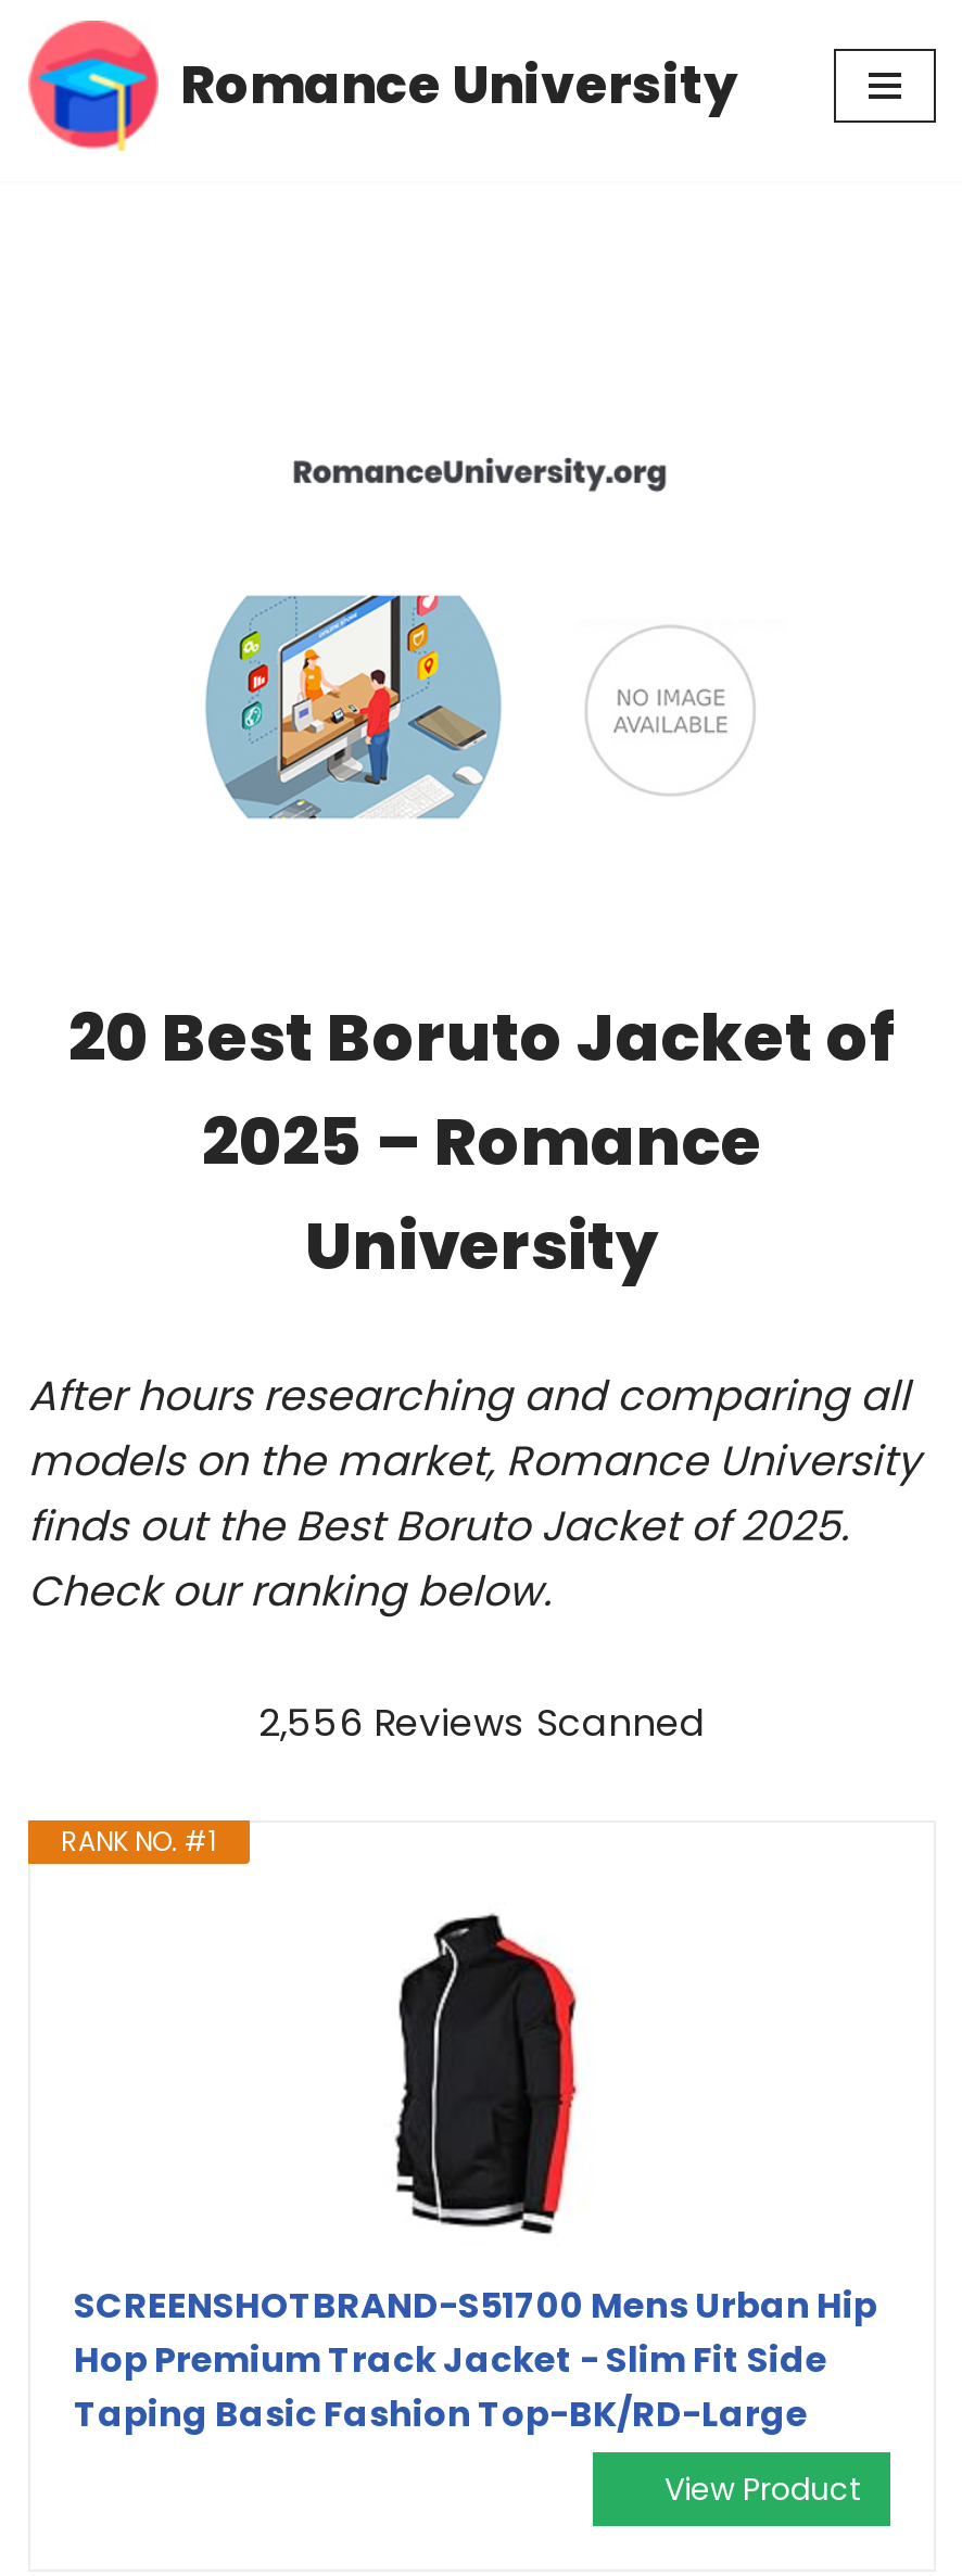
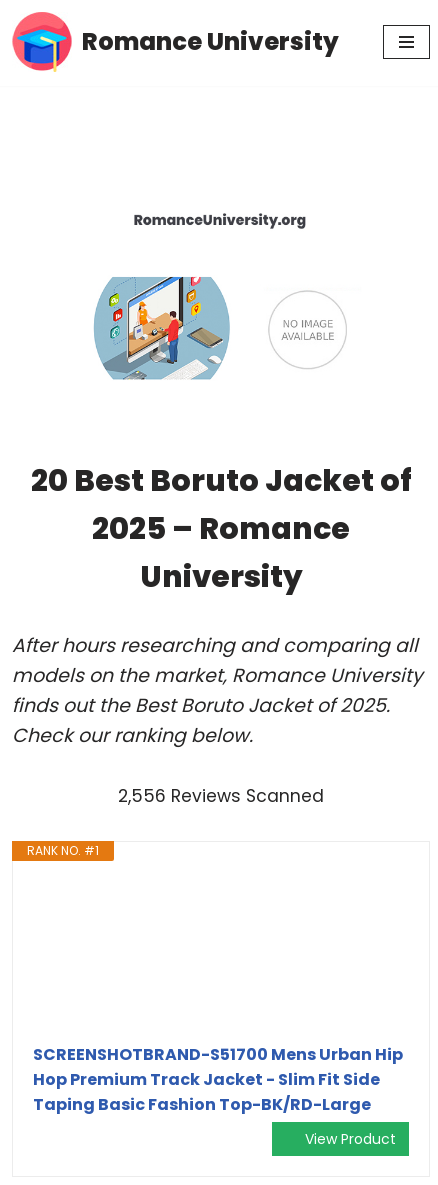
- [image]
